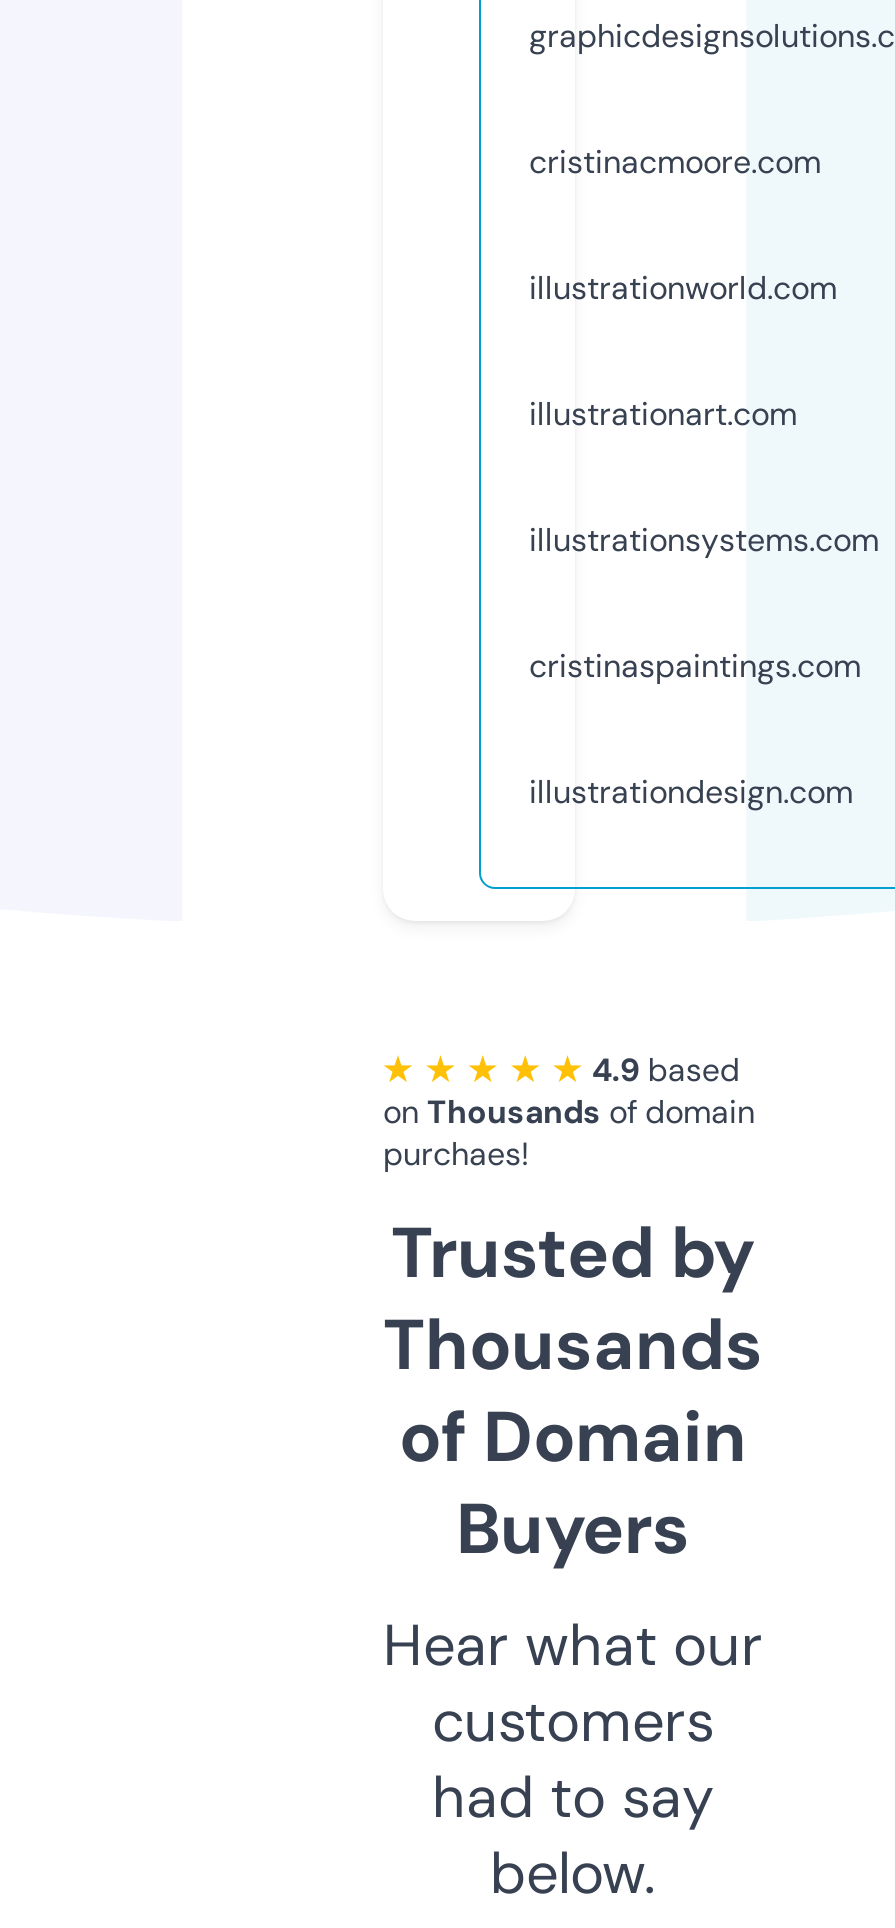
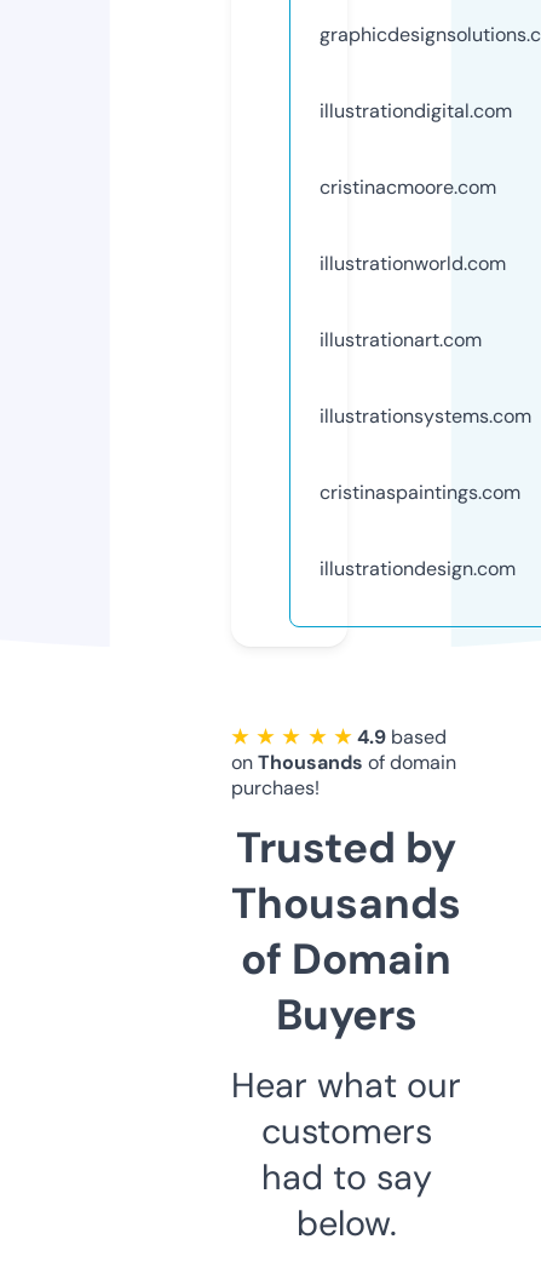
+ illustrationdigital.com
